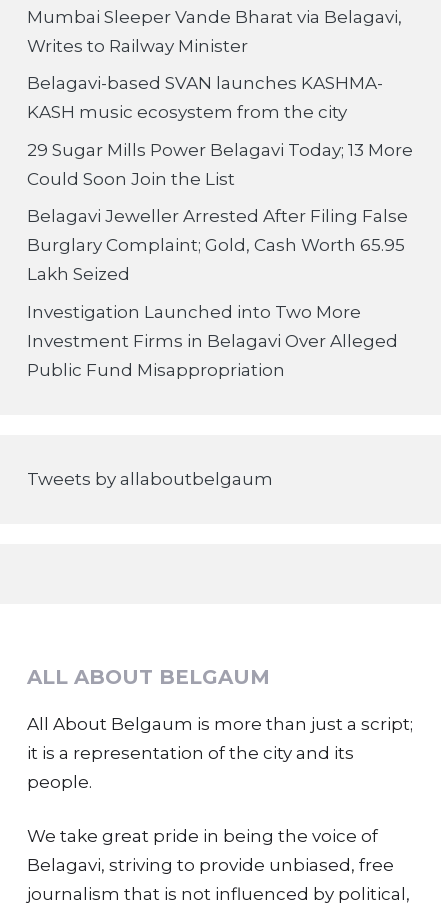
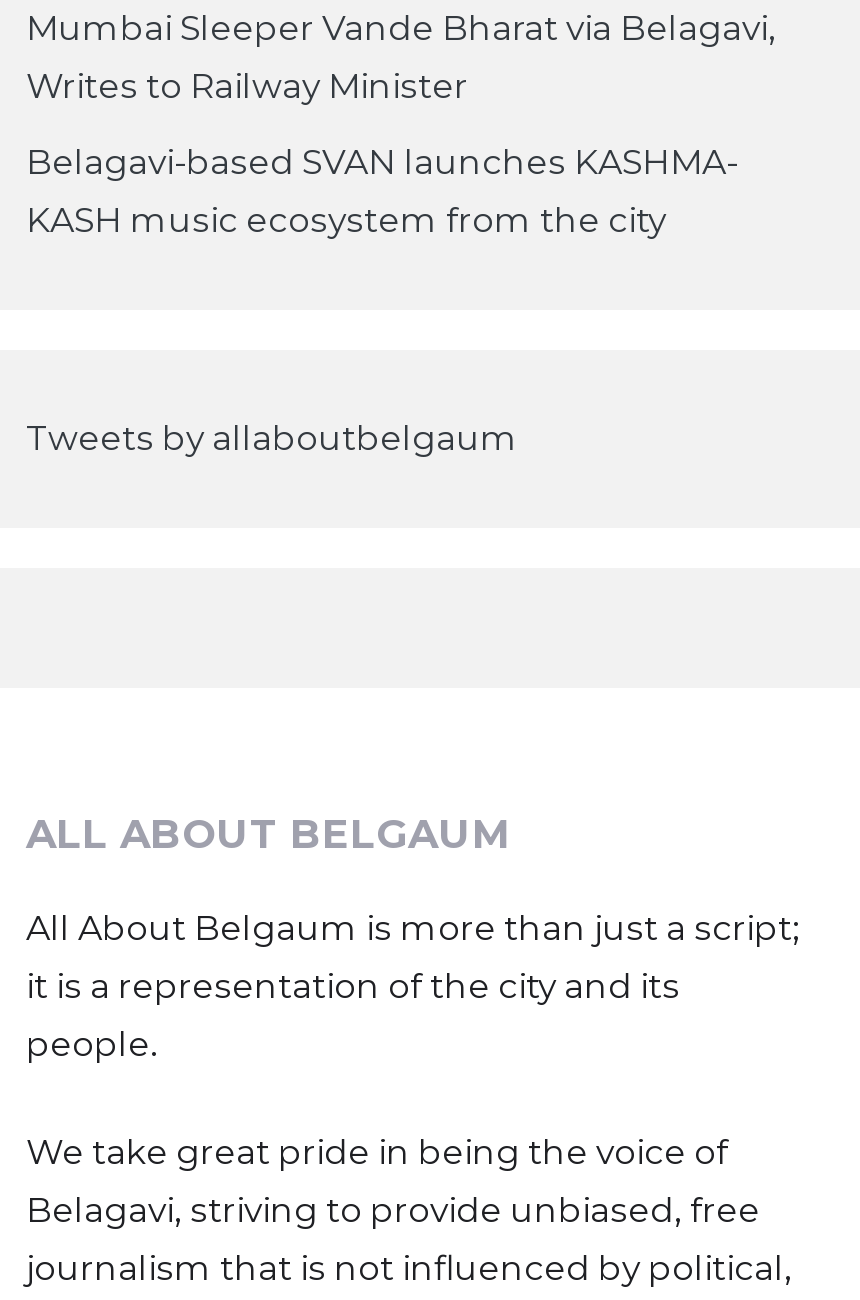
- 29 Sugar Mills Power Belagavi Today; 13 More
- Could Soon Join the List
- Belagavi Jeweller Arrested After Filing False
- Burglary Complaint; Gold, Cash Worth 65.95
- Lakh Seized
- Investigation Launched into Two More
- Investment Firms in Belagavi Over Alleged
- Public Fund Misappropriation
